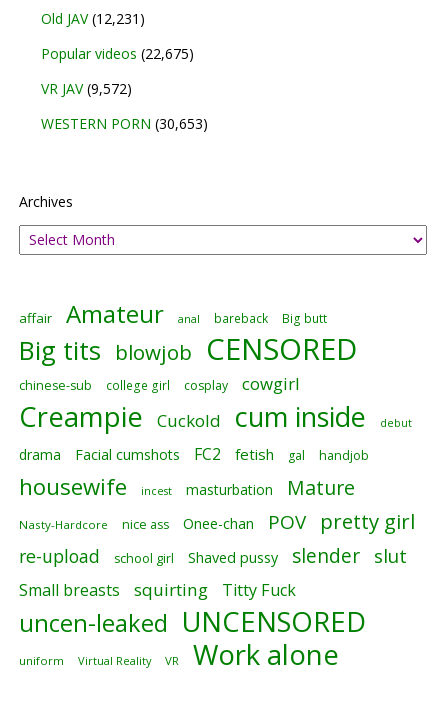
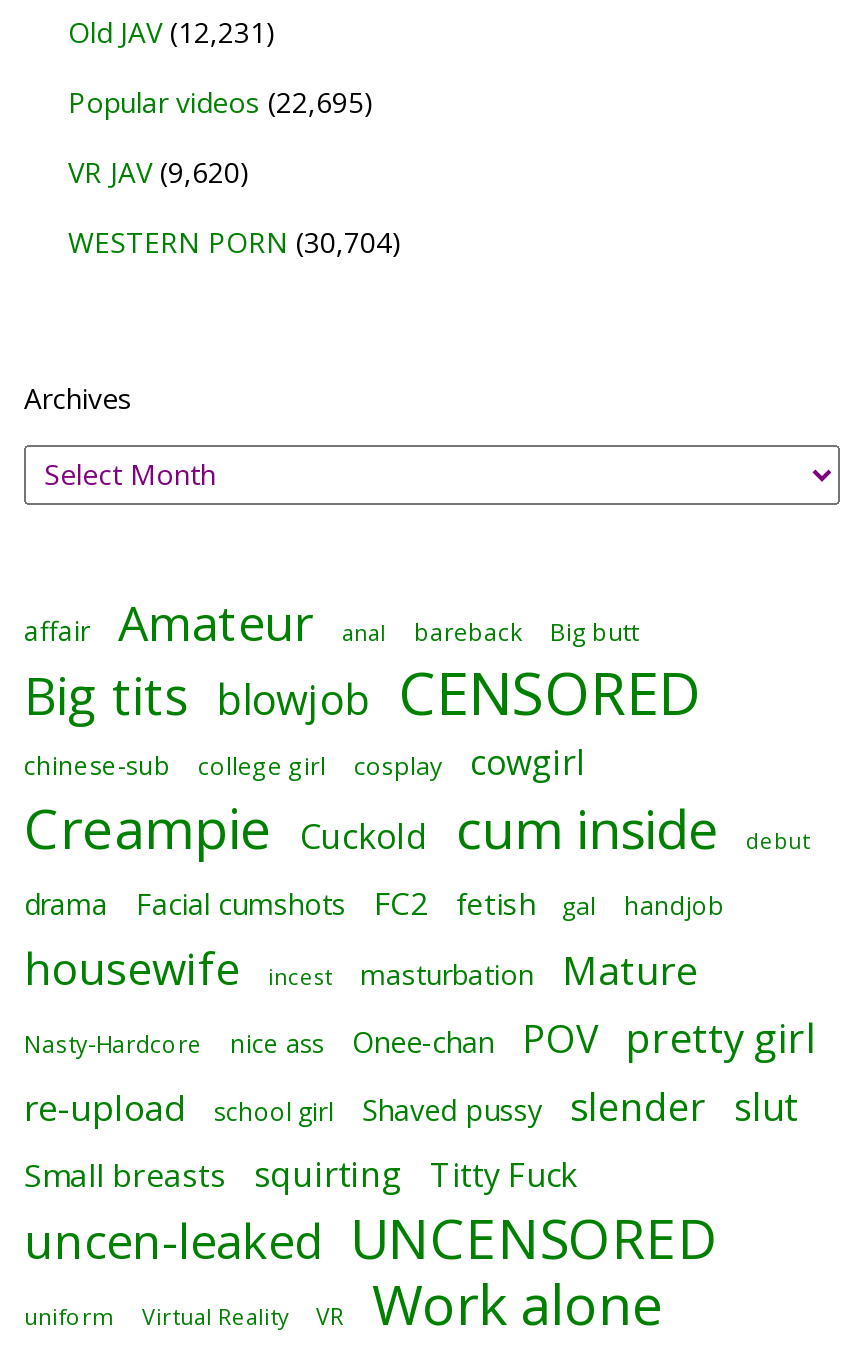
- Popular videos (22,675)
+ Popular videos (22,695)

- VR JAV (9,572)
+ VR JAV (9,620)

- WESTERN PORN (30,653)
+ WESTERN PORN (30,704)
